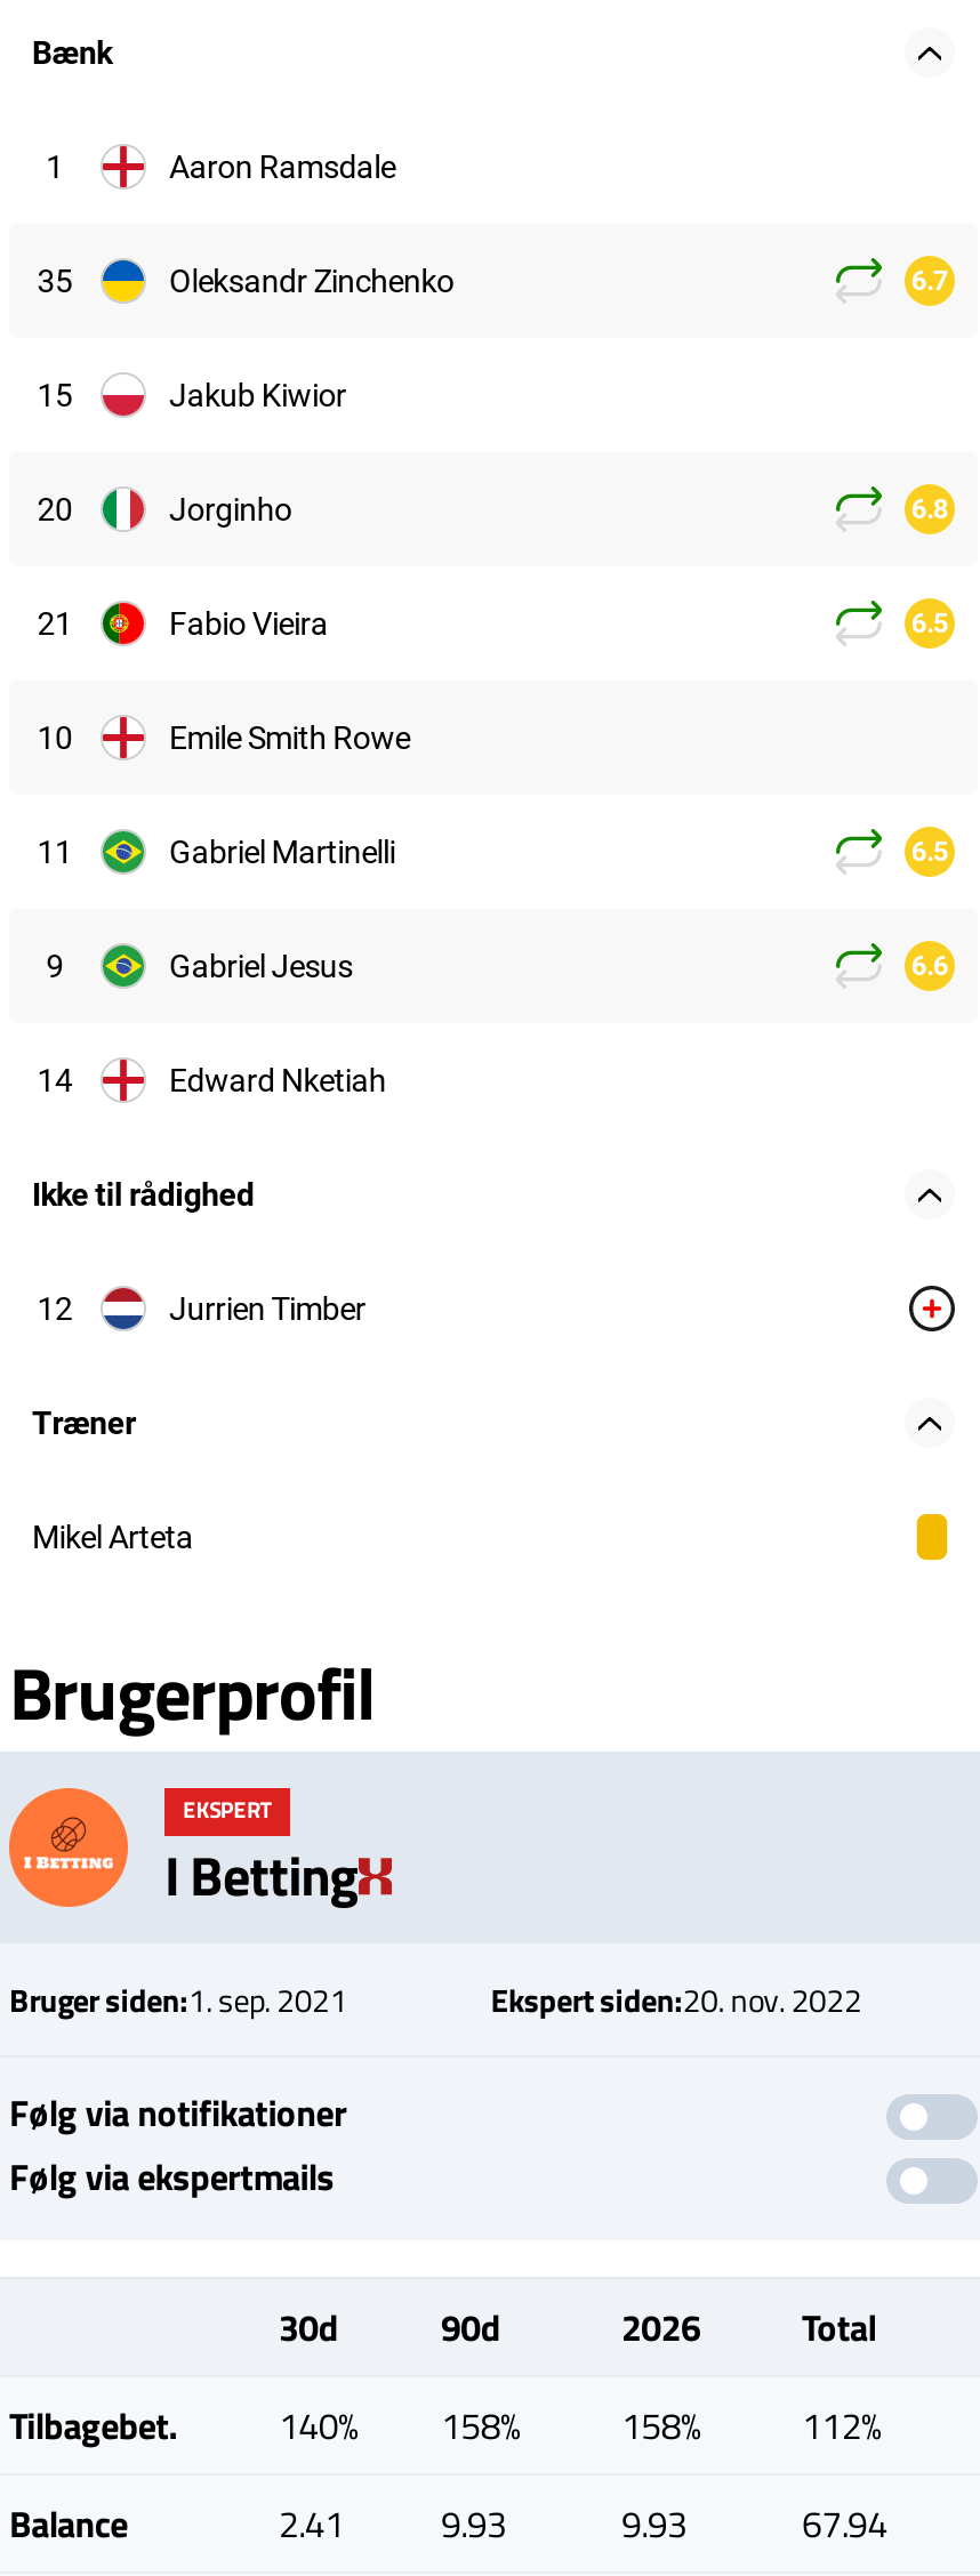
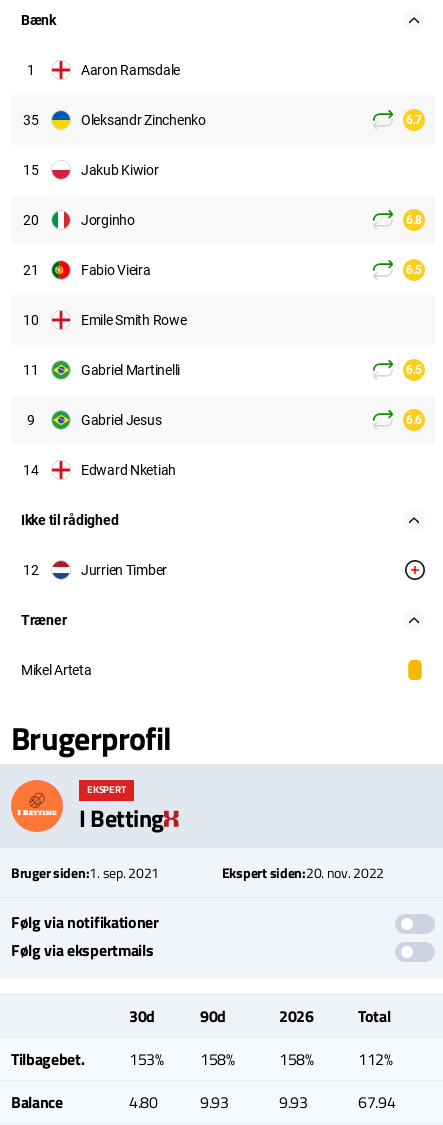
- Tilbagebet. 140% 158% 158% 112%
+ Tilbagebet. 153% 158% 158% 112%

- 2.41 9.93
+ 4.80 9.93
